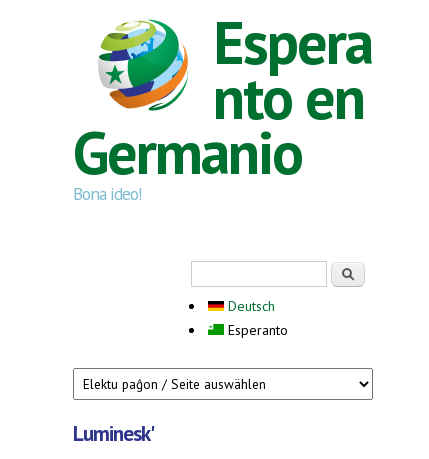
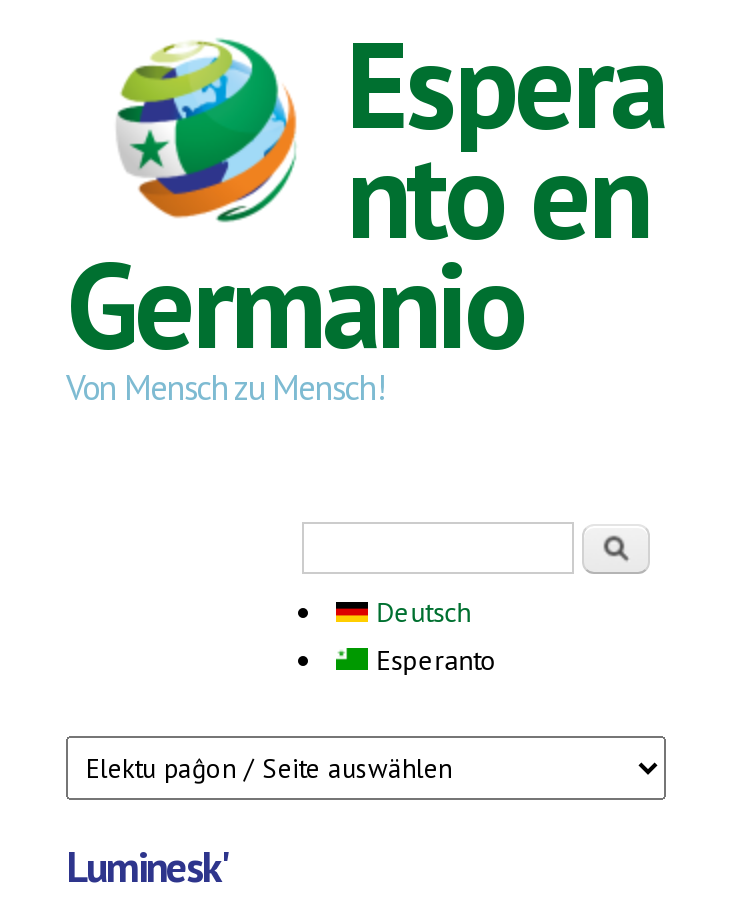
- Bona ideo!
+ Von Mensch zu Mensch!
